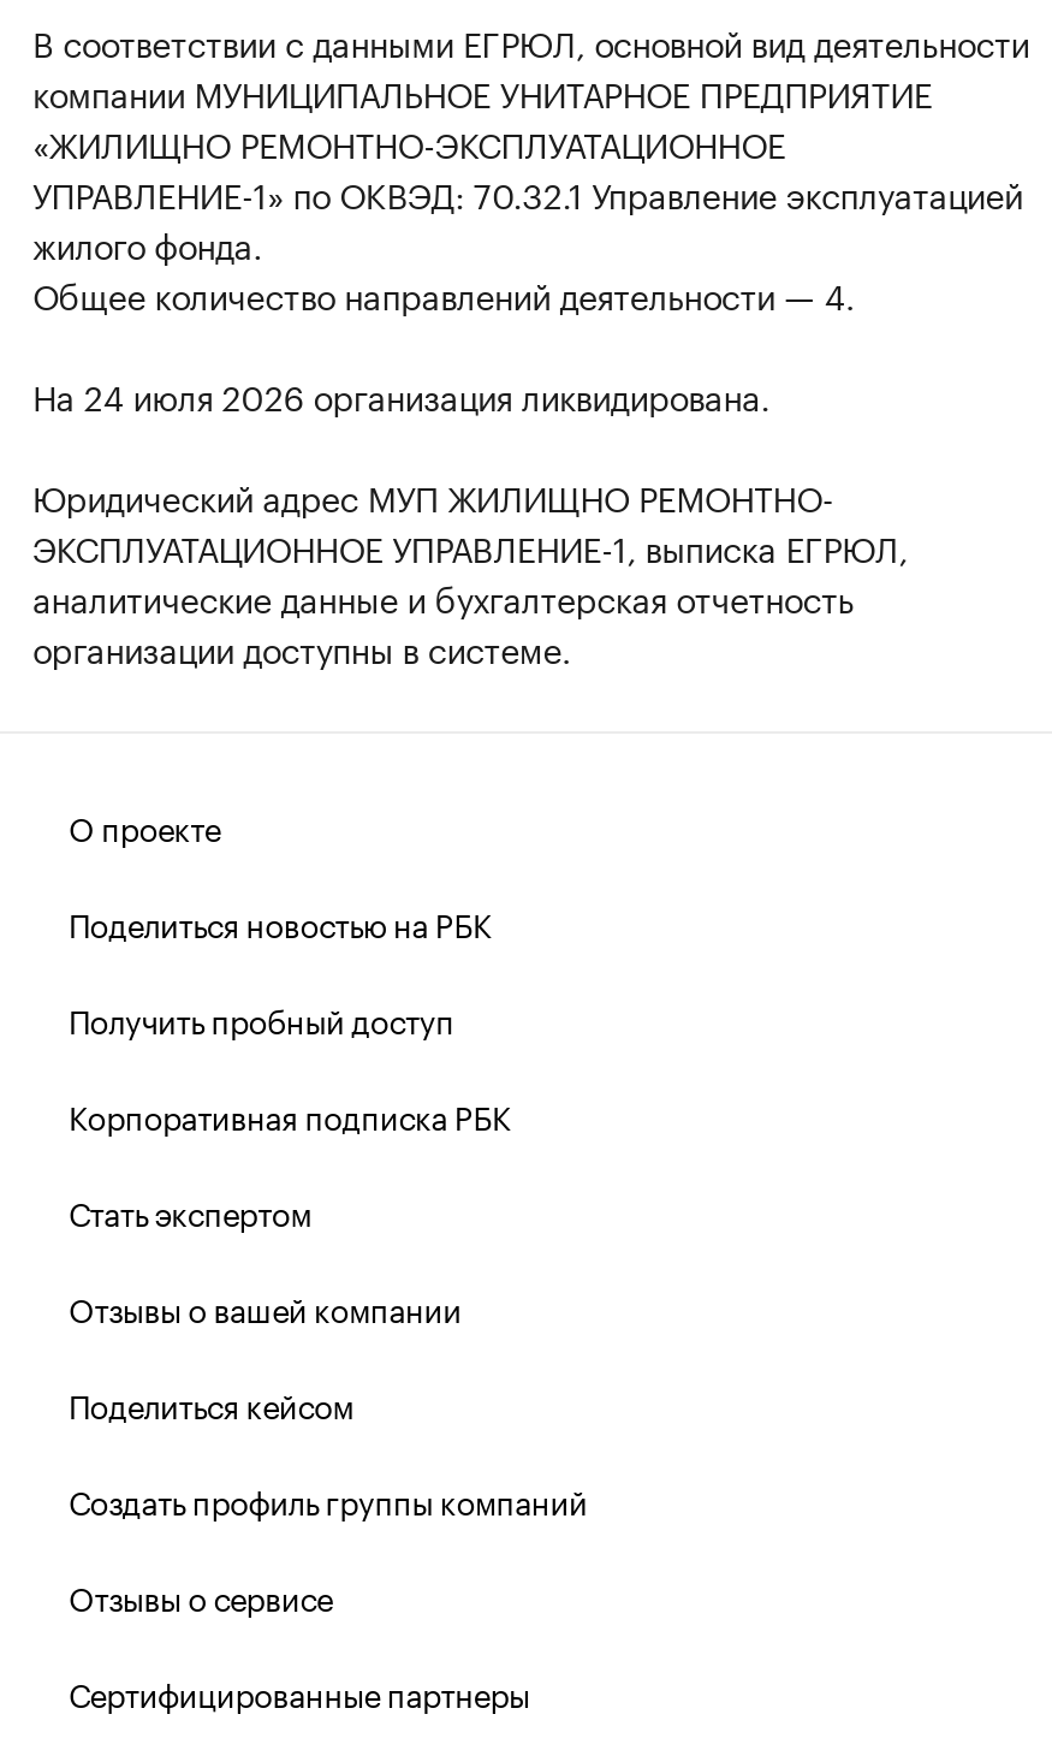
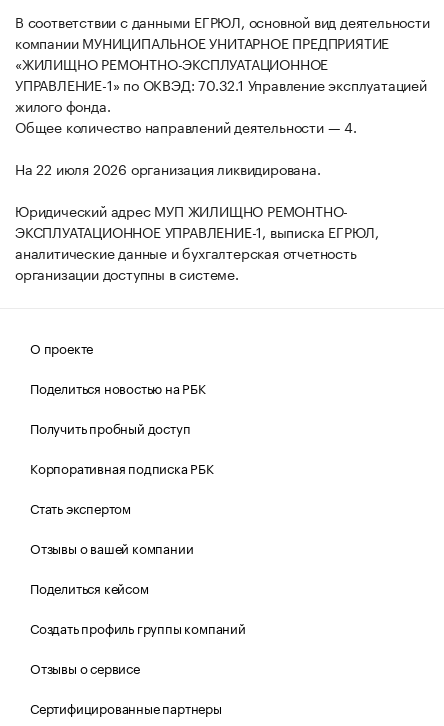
- На 24 июля 2026 организация ликвидирована.
+ На 22 июля 2026 организация ликвидирована.
